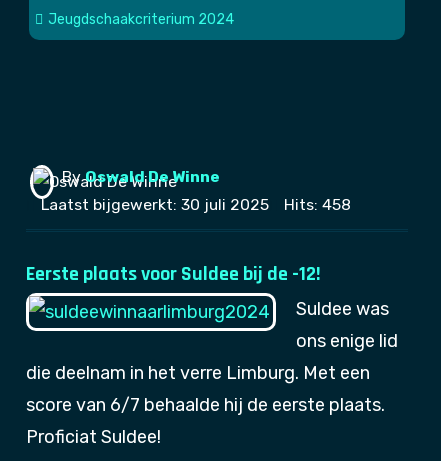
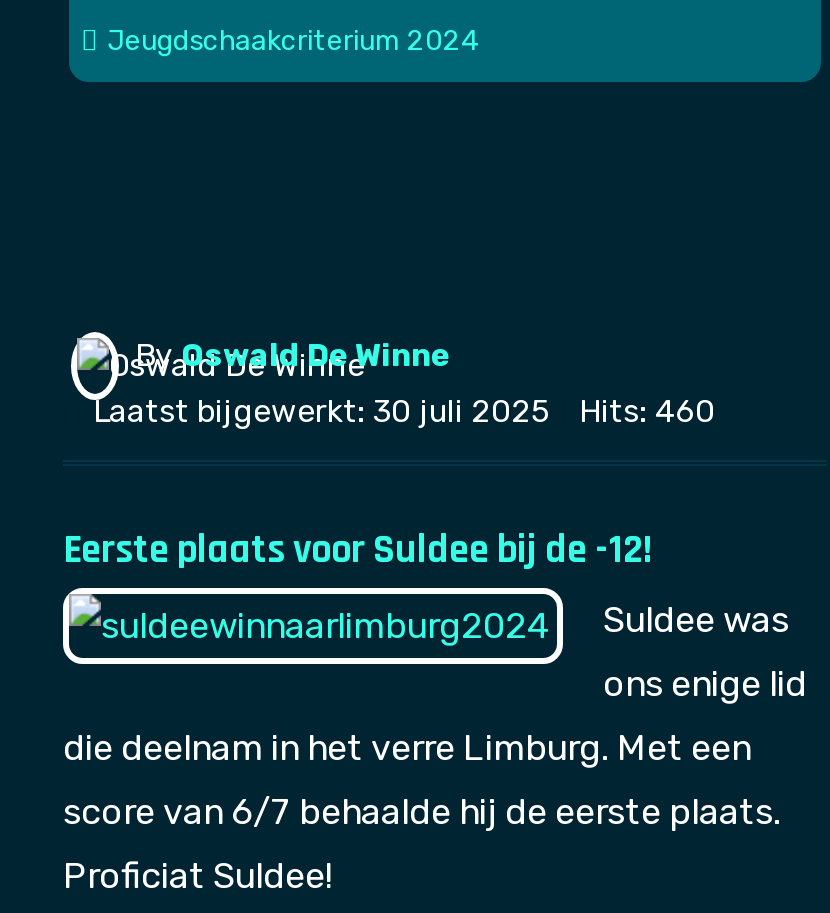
- Laatst bijgewerkt: 30 juli 2025 Hits: 458
+ Laatst bijgewerkt: 30 juli 2025 Hits: 460
